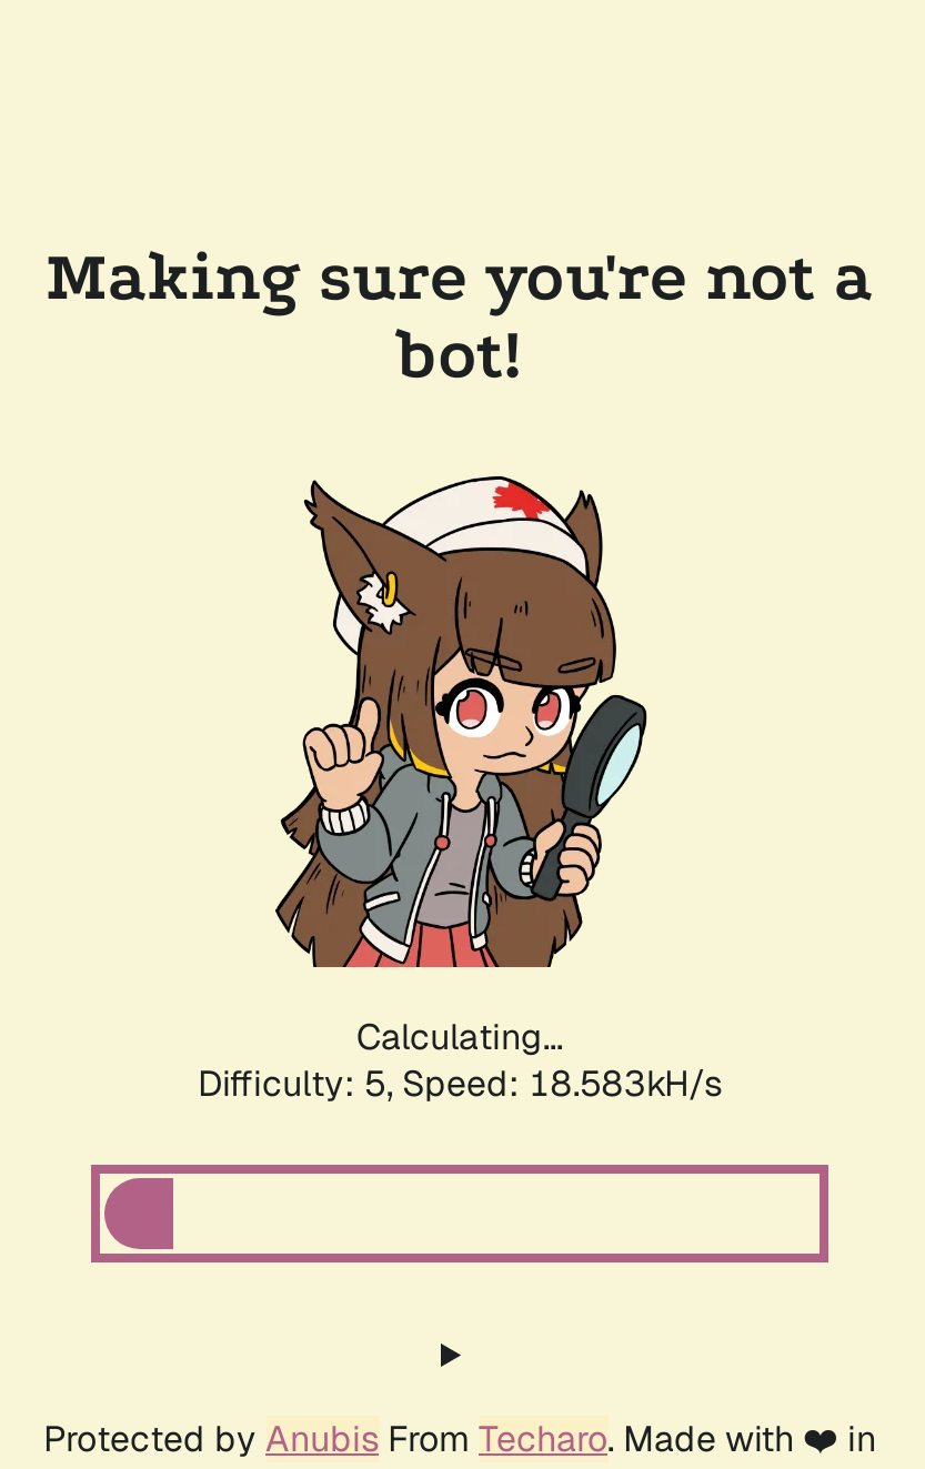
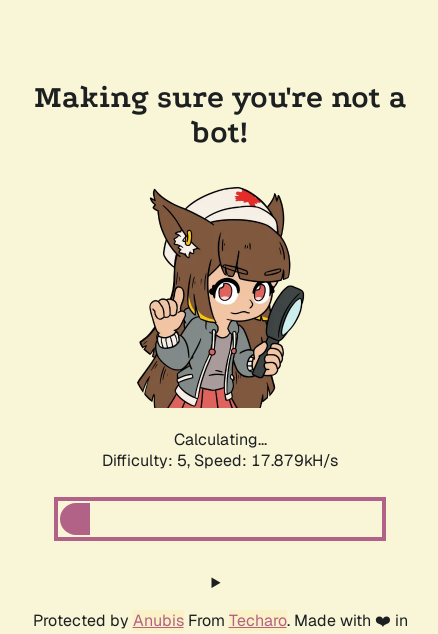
- Difficulty: 5, Speed: 18.583kH/s
+ Difficulty: 5, Speed: 17.879kH/s
